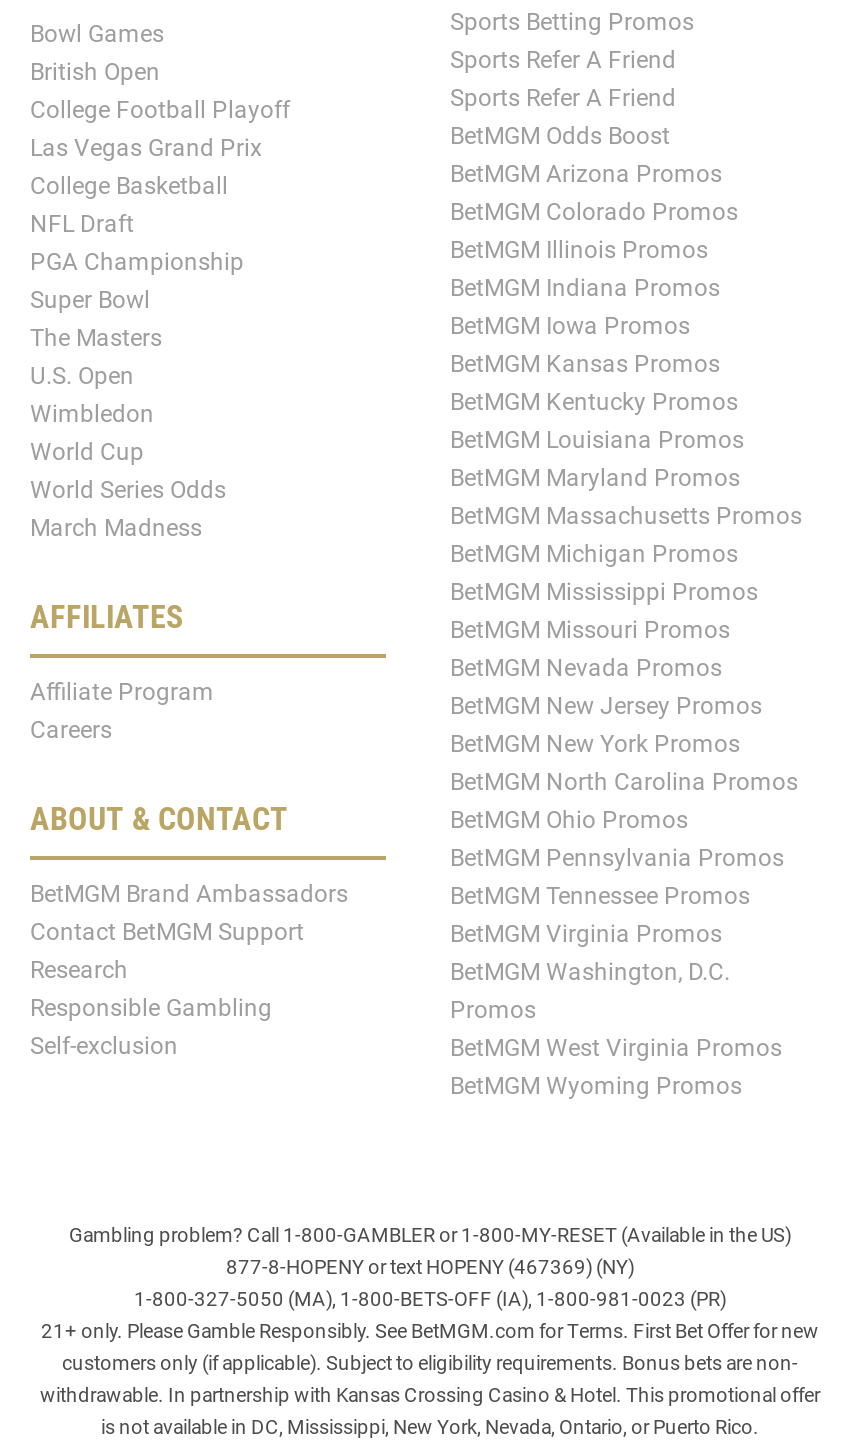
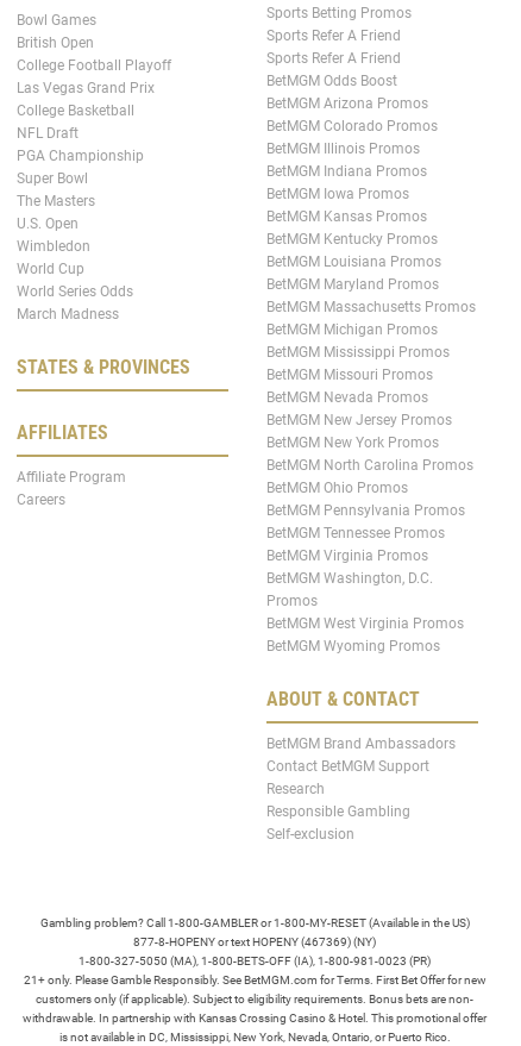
+ STATES & PROVINCES

moved down: ABOUT & CONTACT | BetMGM Brand Ambassadors | Contact BetMGM Support | Research | Responsible Gambling | Self-exclusion
